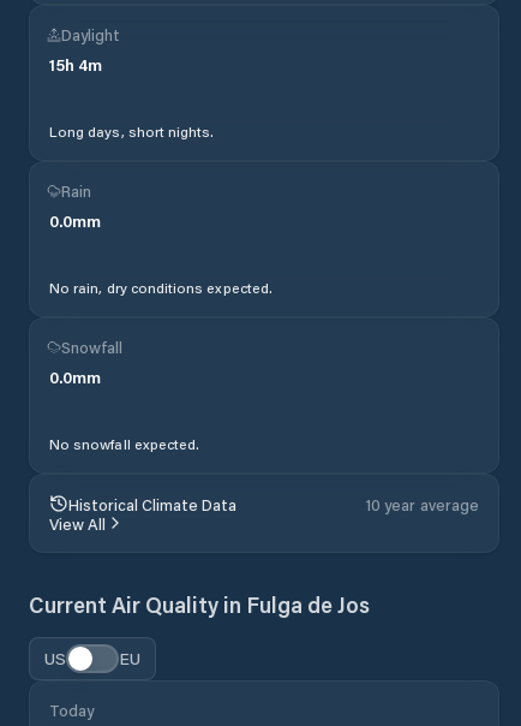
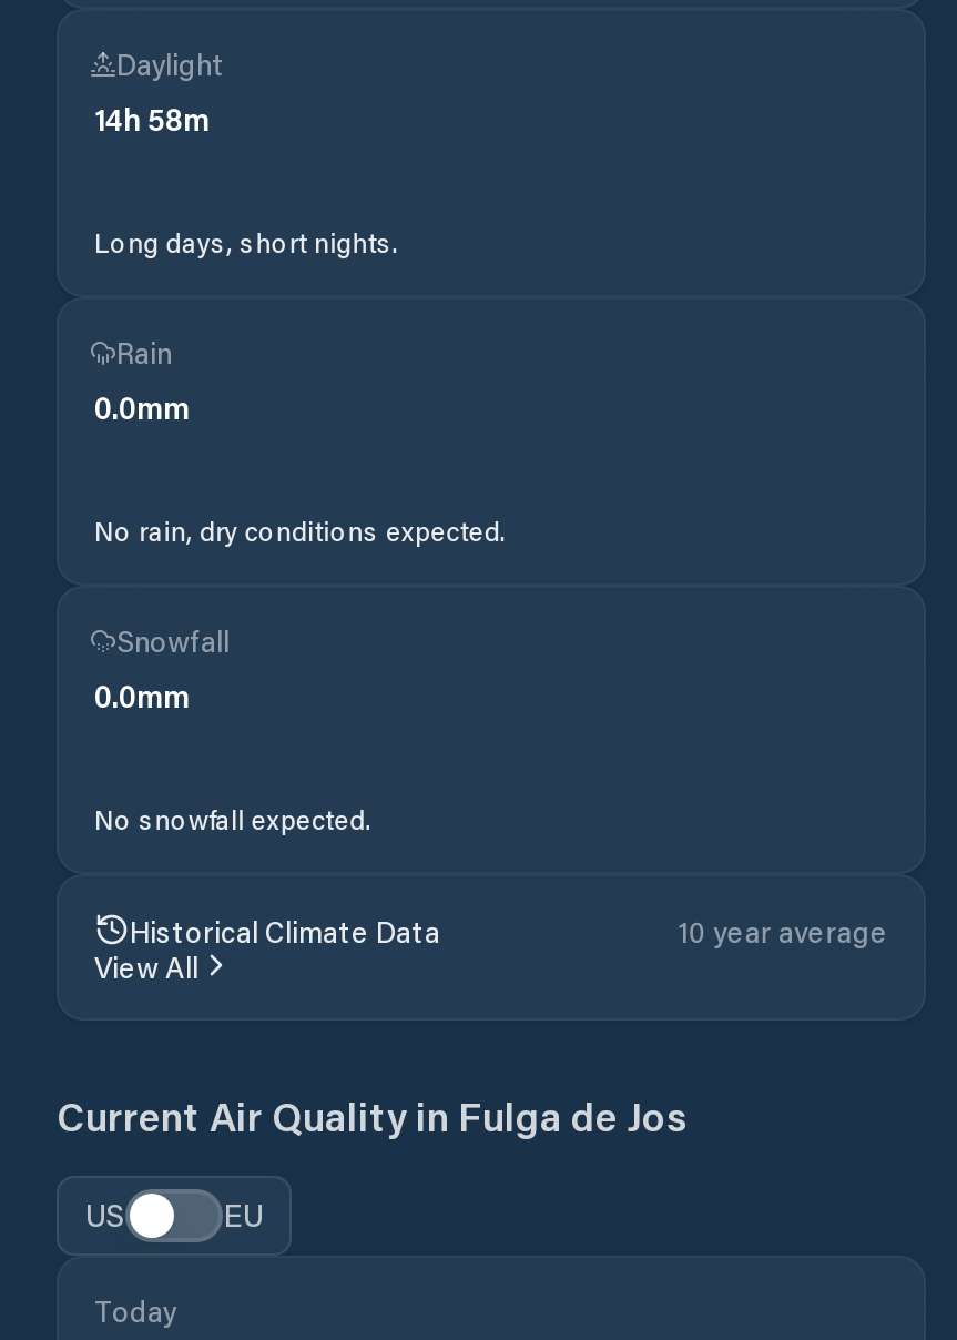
- 15h 4m
+ 14h 58m
